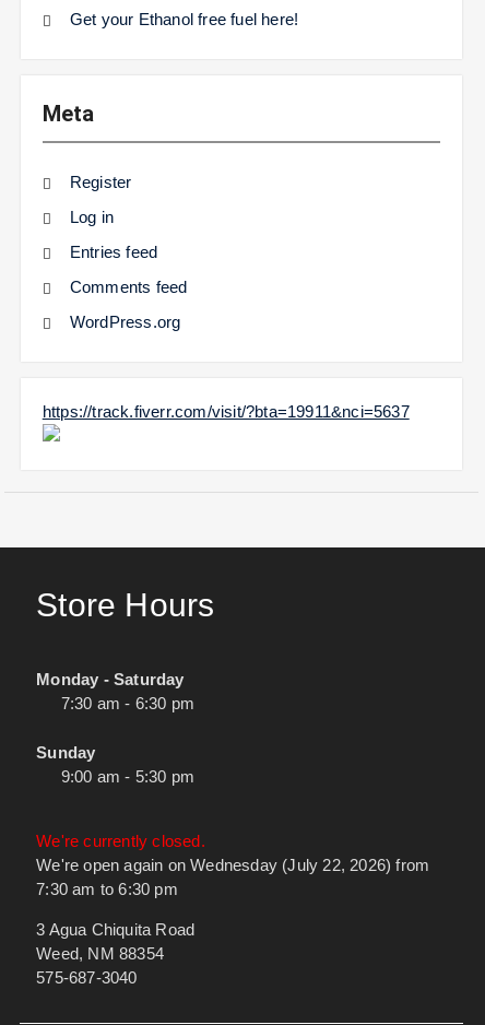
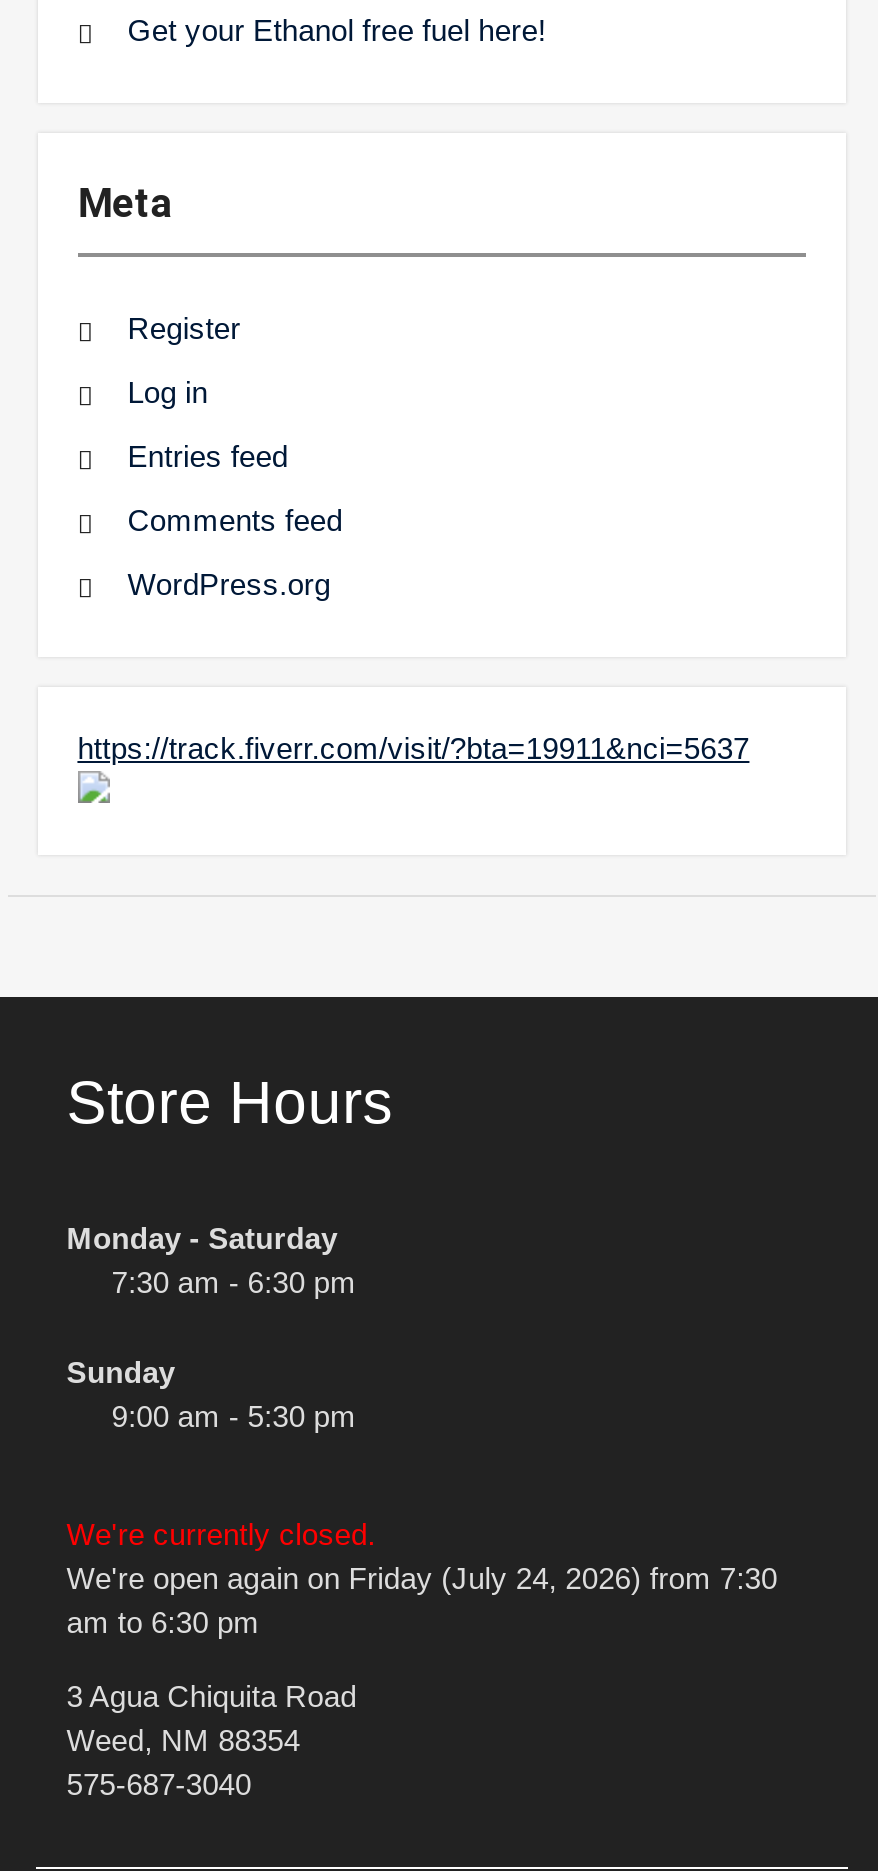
- We're open again on Wednesday (July 22, 2026) from
- 7:30 am to 6:30 pm
+ We're open again on Friday (July 24, 2026) from 7:30
+ am to 6:30 pm
